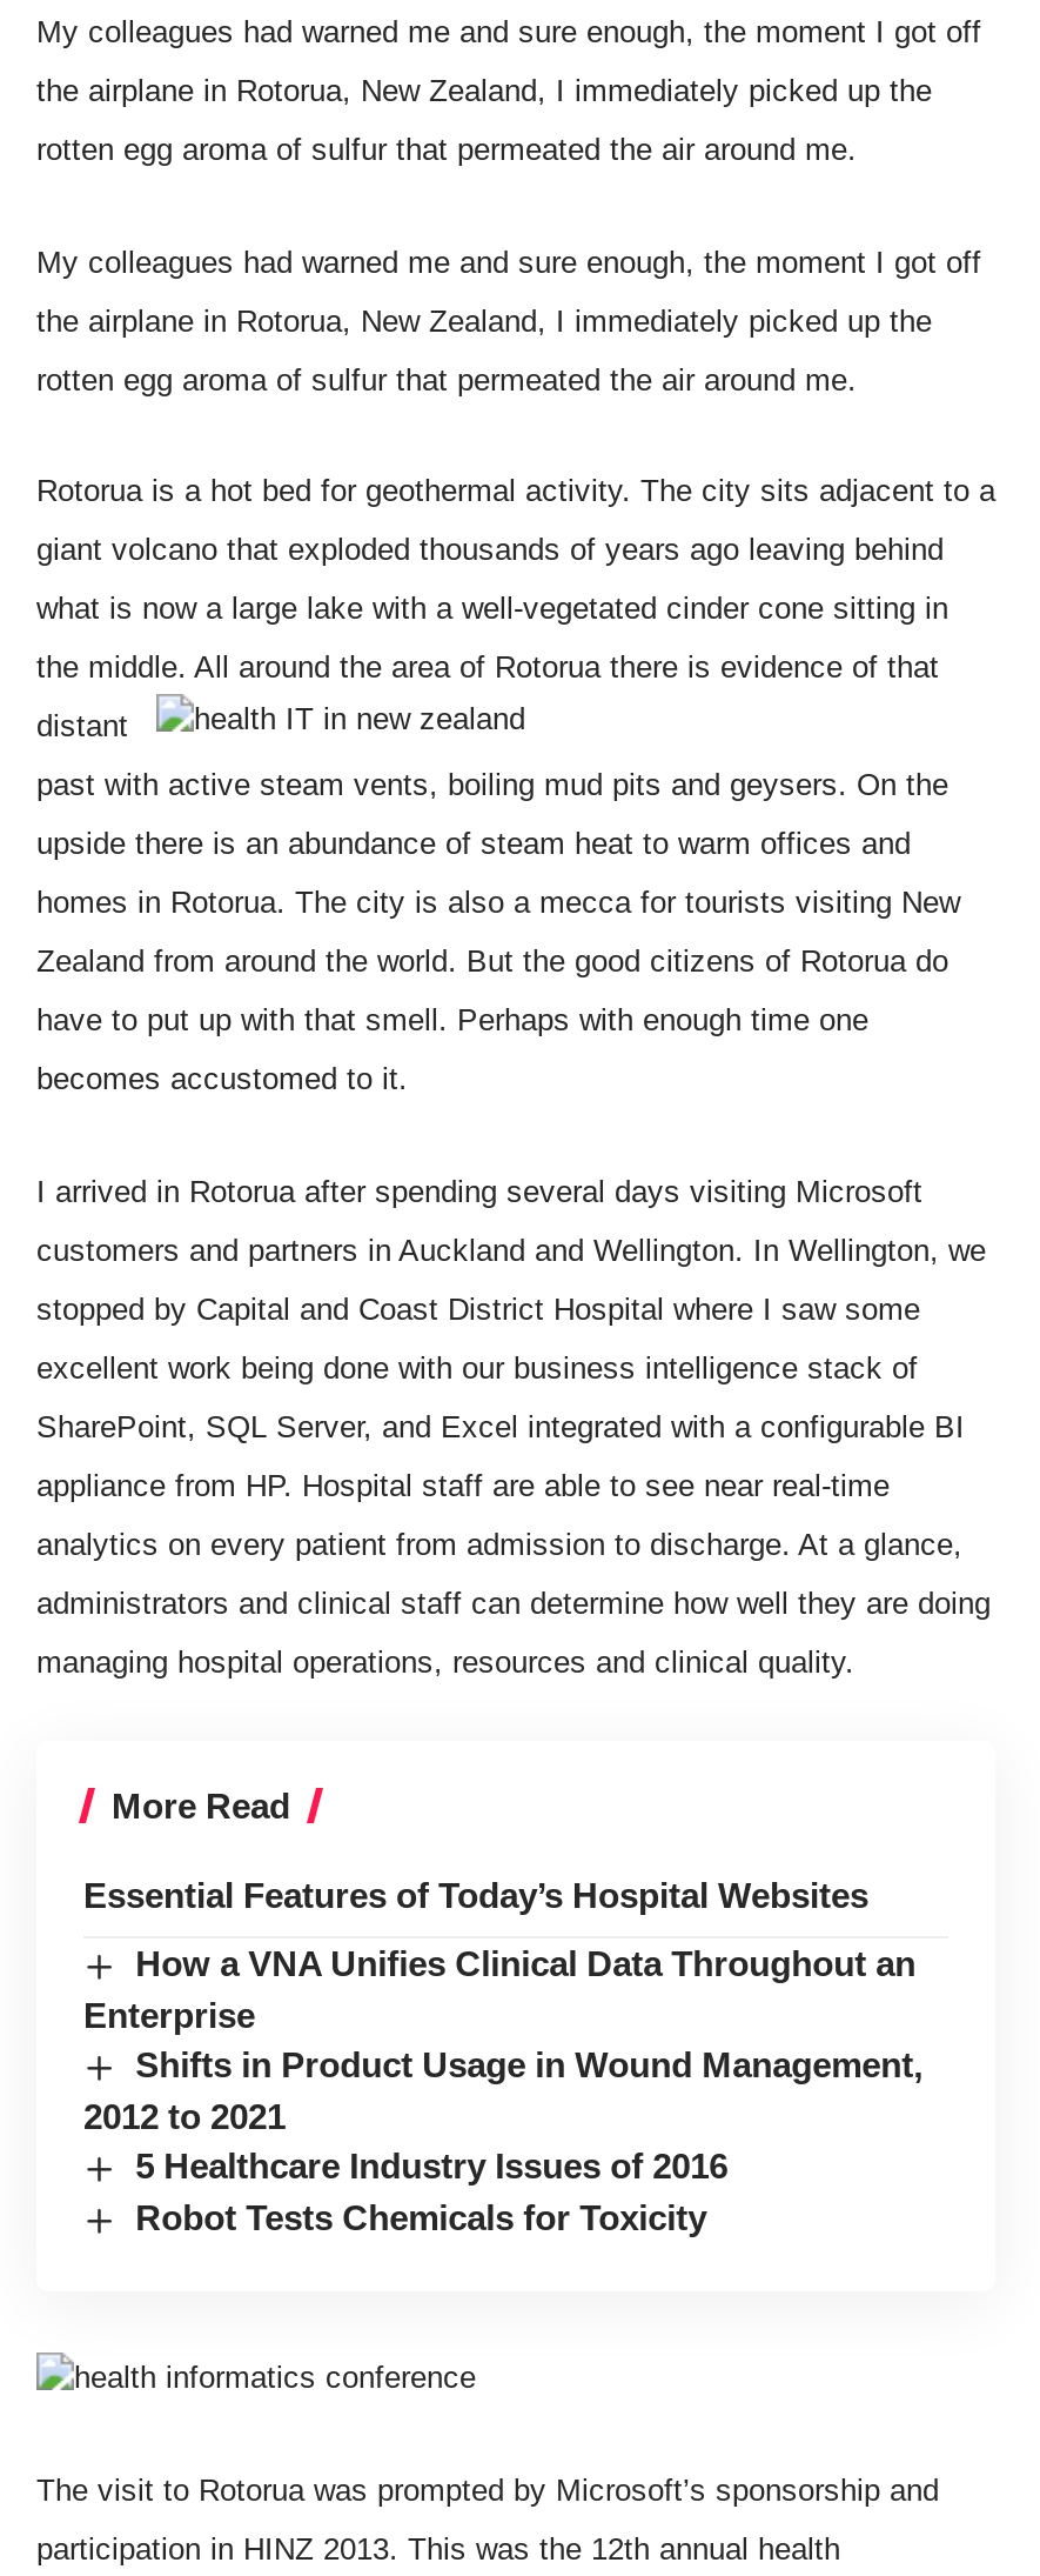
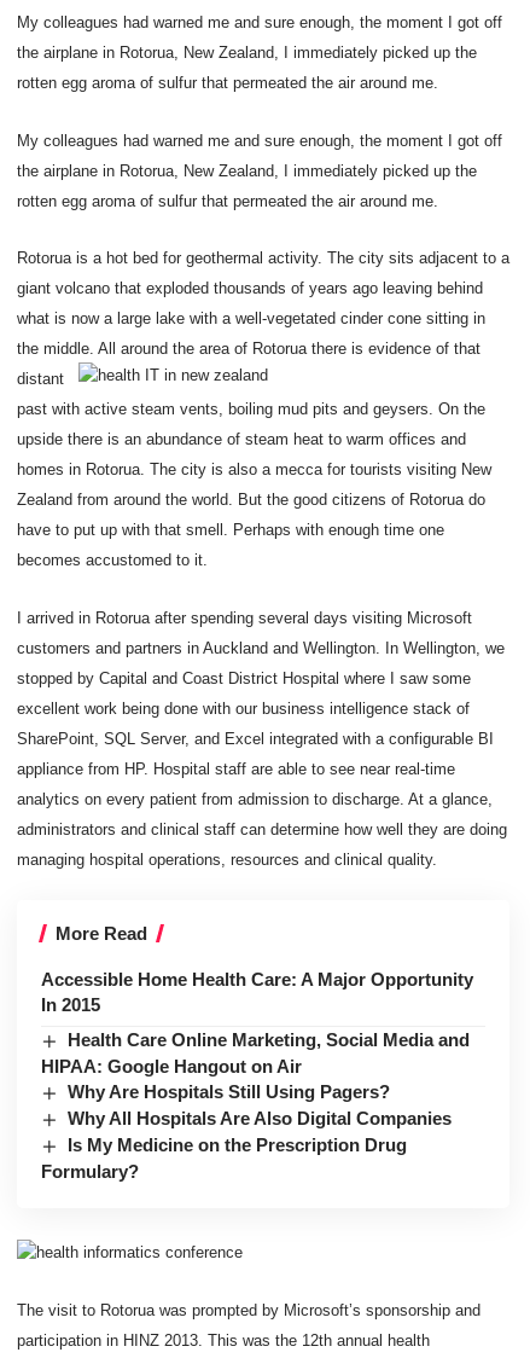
- Essential Features of Today’s Hospital Websites
+ Accessible Home Health Care: A Major Opportunity
+ In 2015

- How a VNA Unifies Clinical Data Throughout an
- Enterprise
- Shifts in Product Usage in Wound Management,
- 2012 to 2021
- 5 Healthcare Industry Issues of 2016
- Robot Tests Chemicals for Toxicity
+ Health Care Online Marketing, Social Media and
+ HIPAA: Google Hangout on Air
+ Why Are Hospitals Still Using Pagers?
+ Why All Hospitals Are Also Digital Companies
+ Is My Medicine on the Prescription Drug
+ Formulary?
